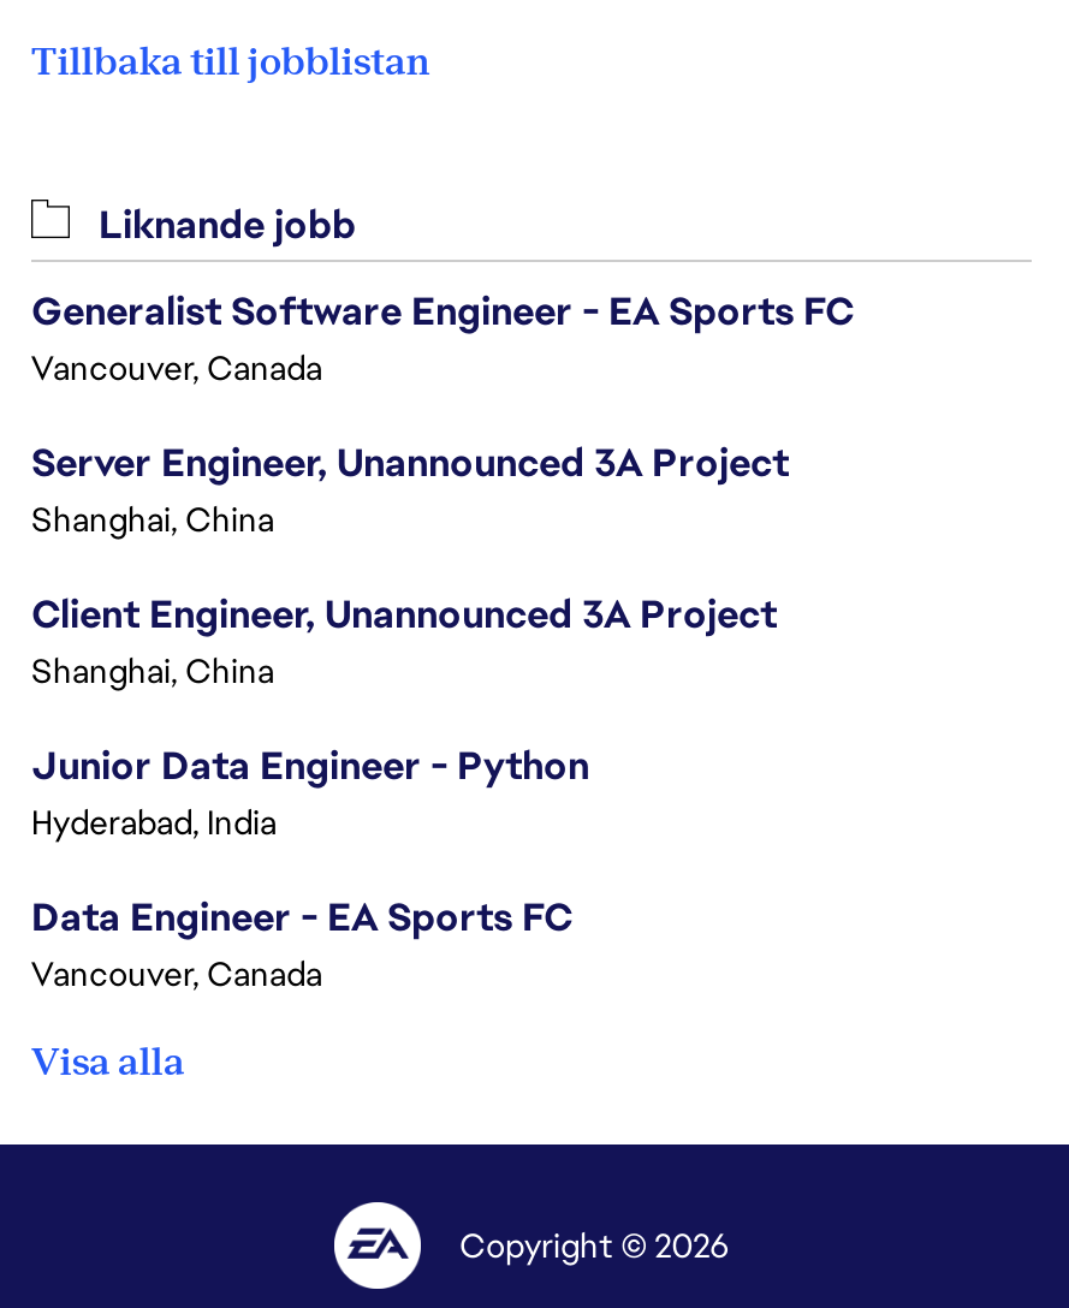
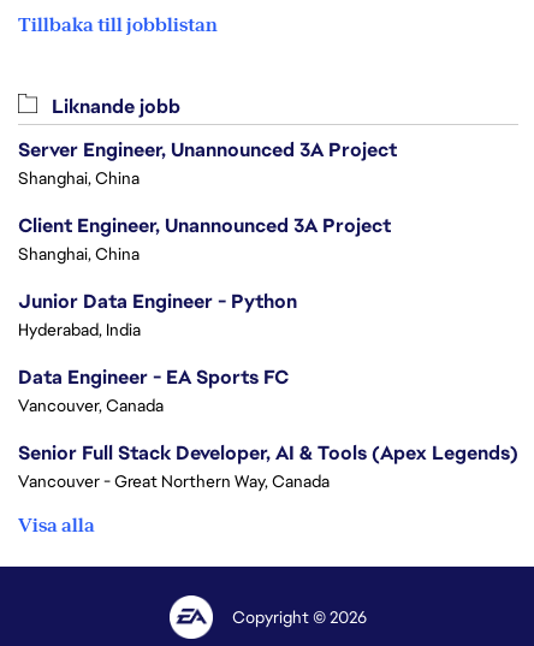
- Generalist Software Engineer - EA Sports FC
- Vancouver, Canada

moved up: Server Engineer, Unannounced 3A Project | Shanghai, China | Client Engineer, Unannounced 3A Project | Shanghai, China | Junior Data Engineer - Python | Hyderabad, India | Data Engineer - EA Sports FC | Vancouver, Canada

+ Senior Full Stack Developer, AI & Tools (Apex Legends)
+ Vancouver - Great Northern Way, Canada
